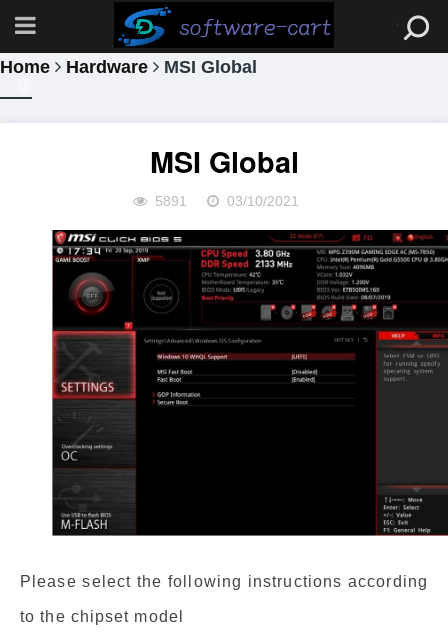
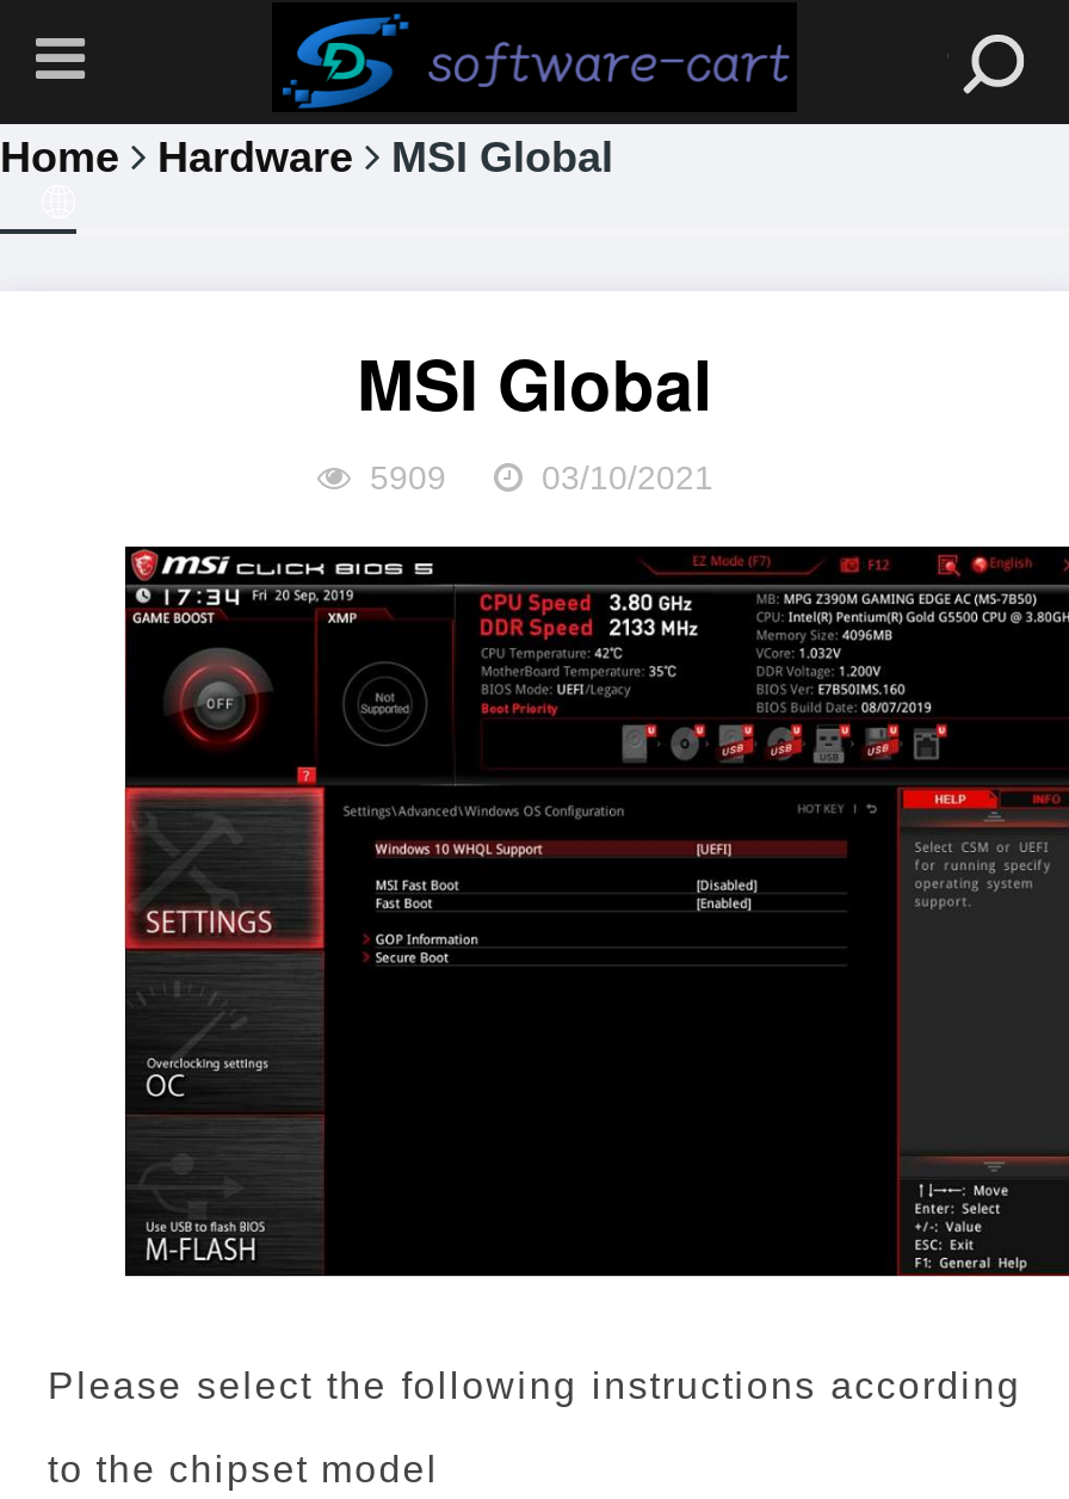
- 5891
+ 5909
